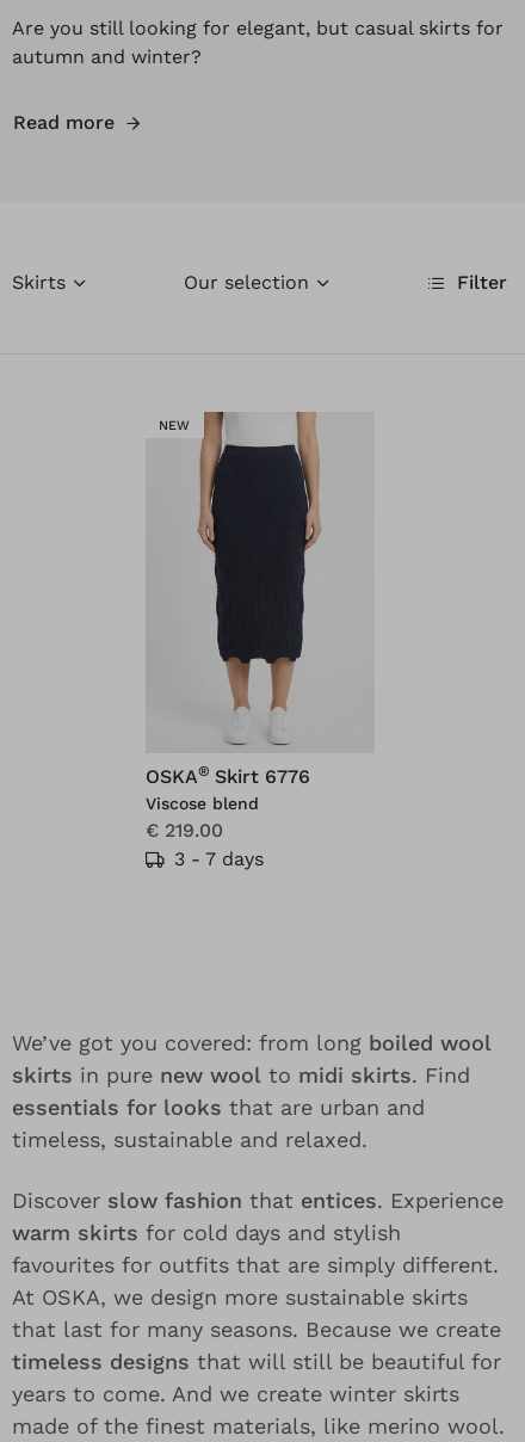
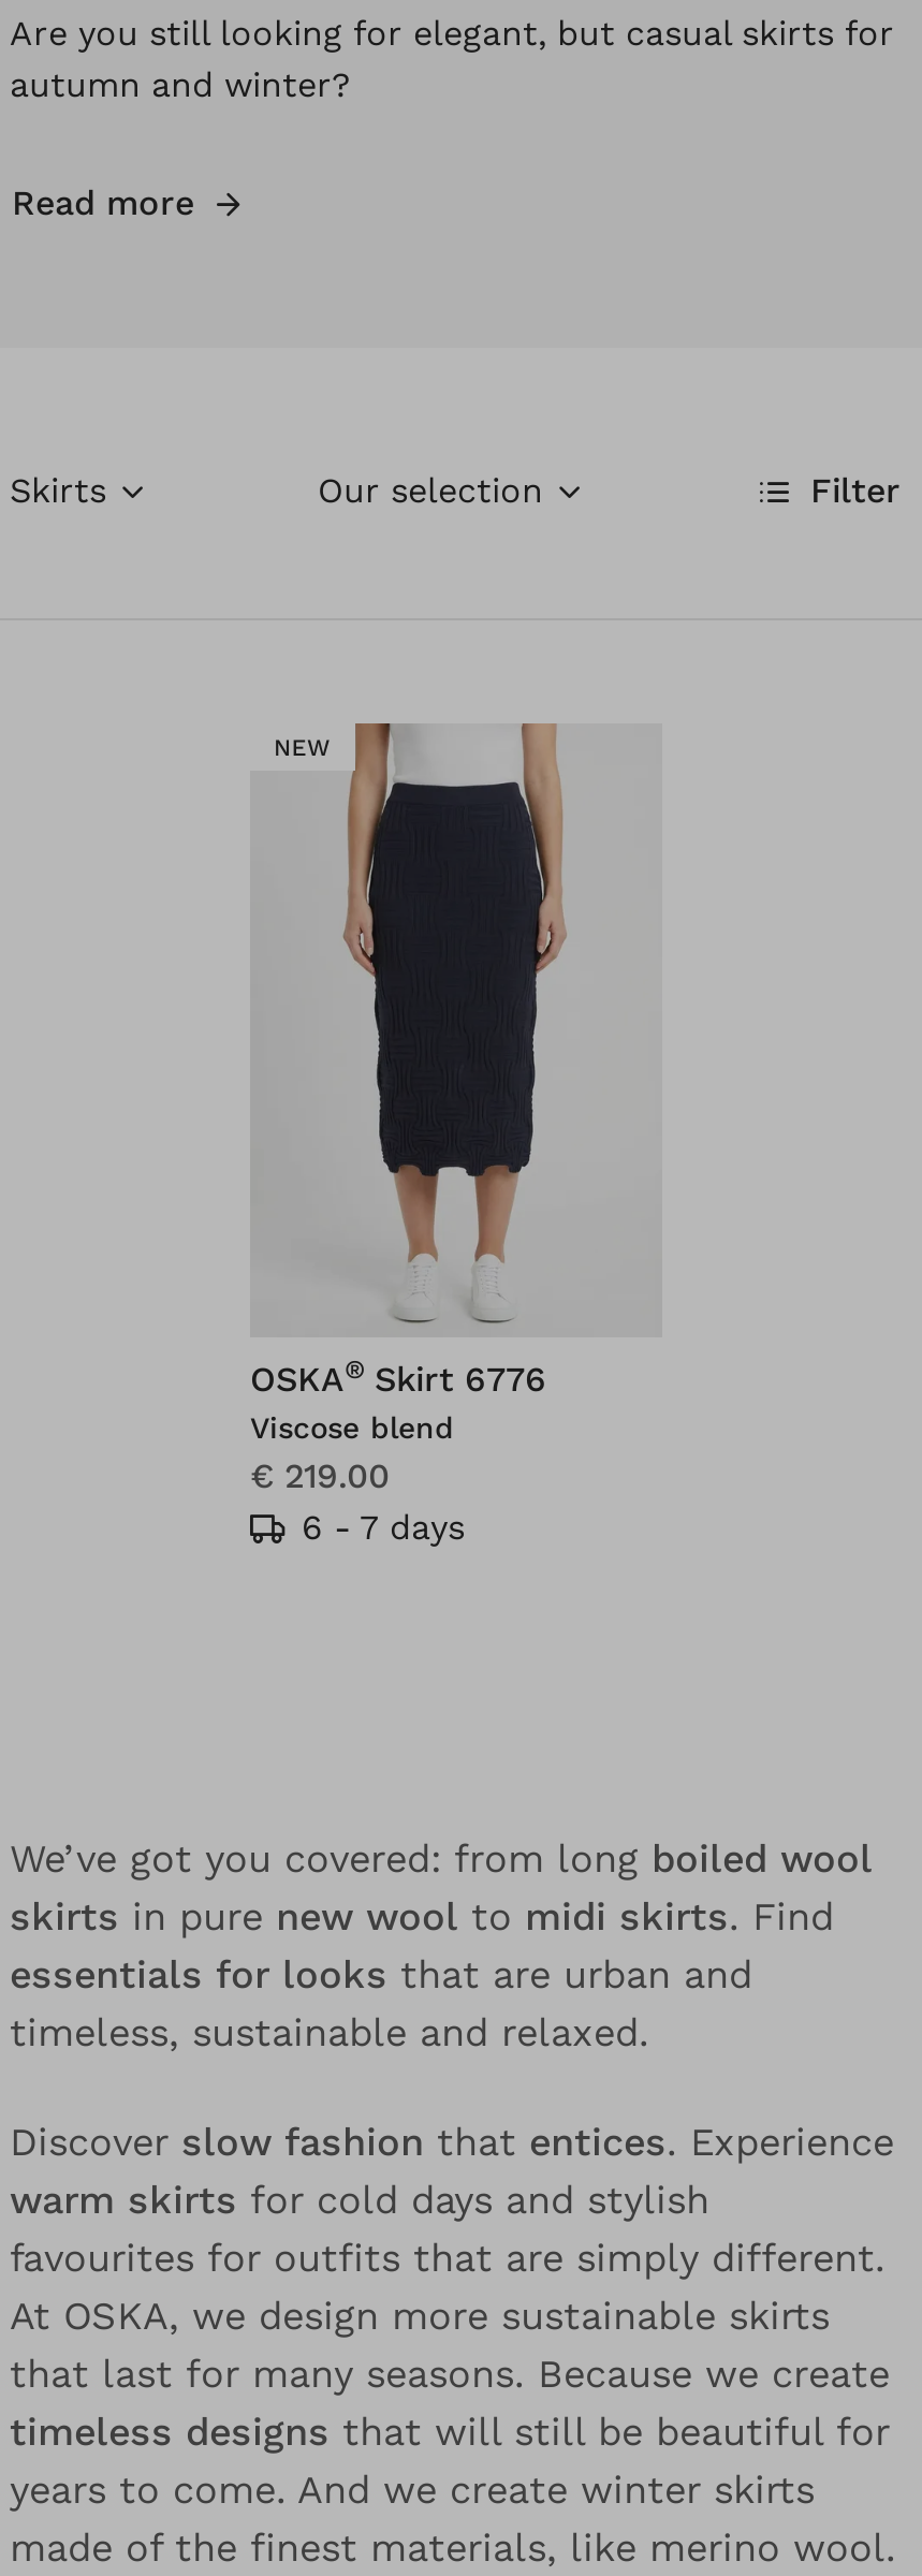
- 3 - 7 days
+ 6 - 7 days
